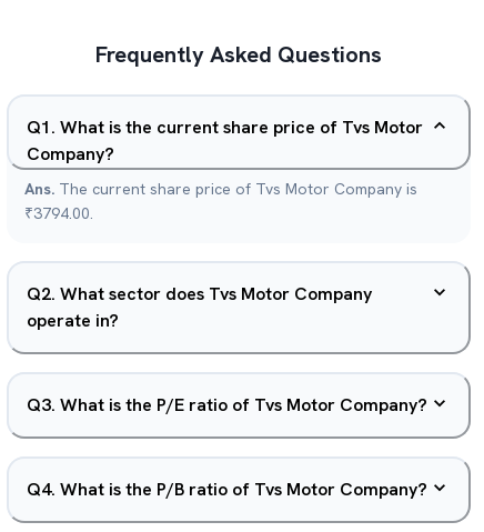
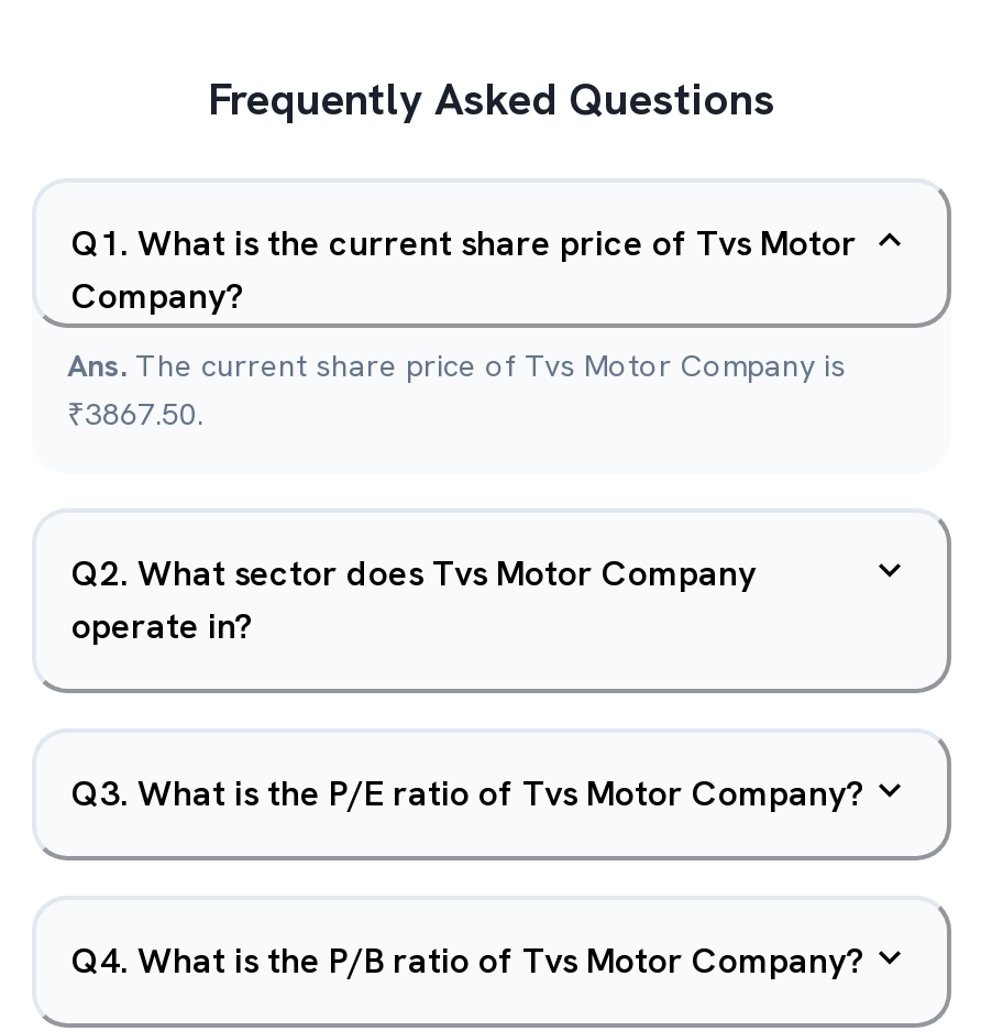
- ₹3794.00.
+ ₹3867.50.
